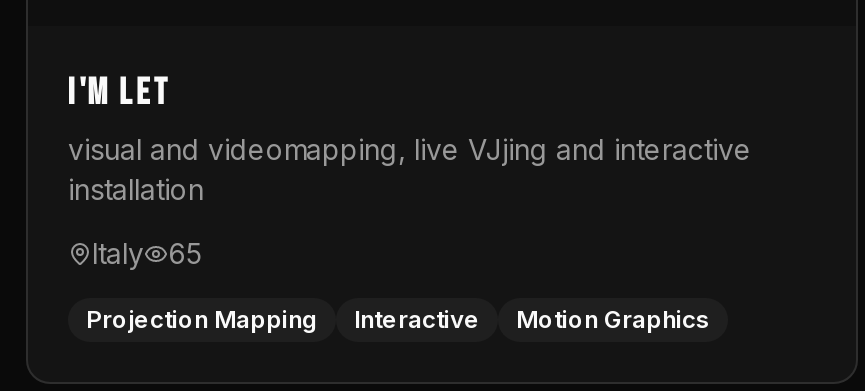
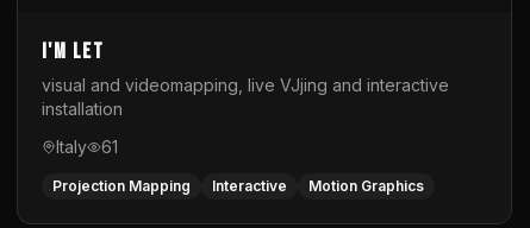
- Italy 65
+ Italy 61
